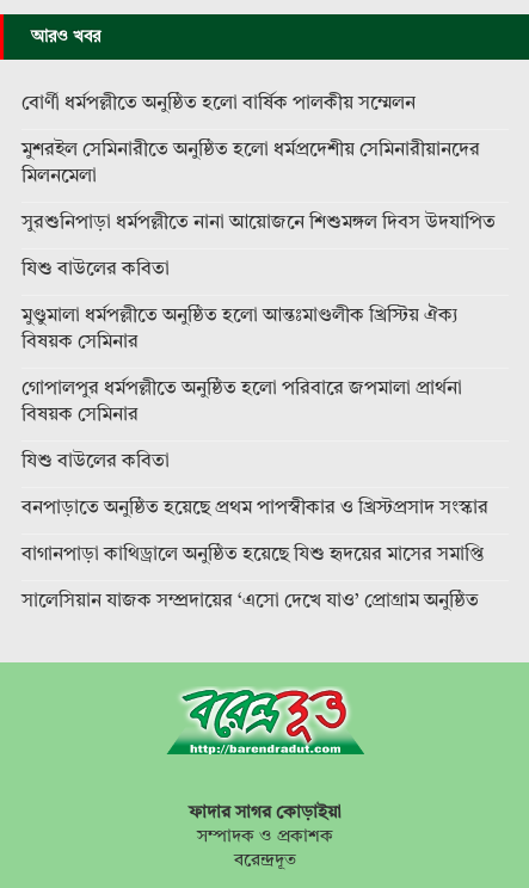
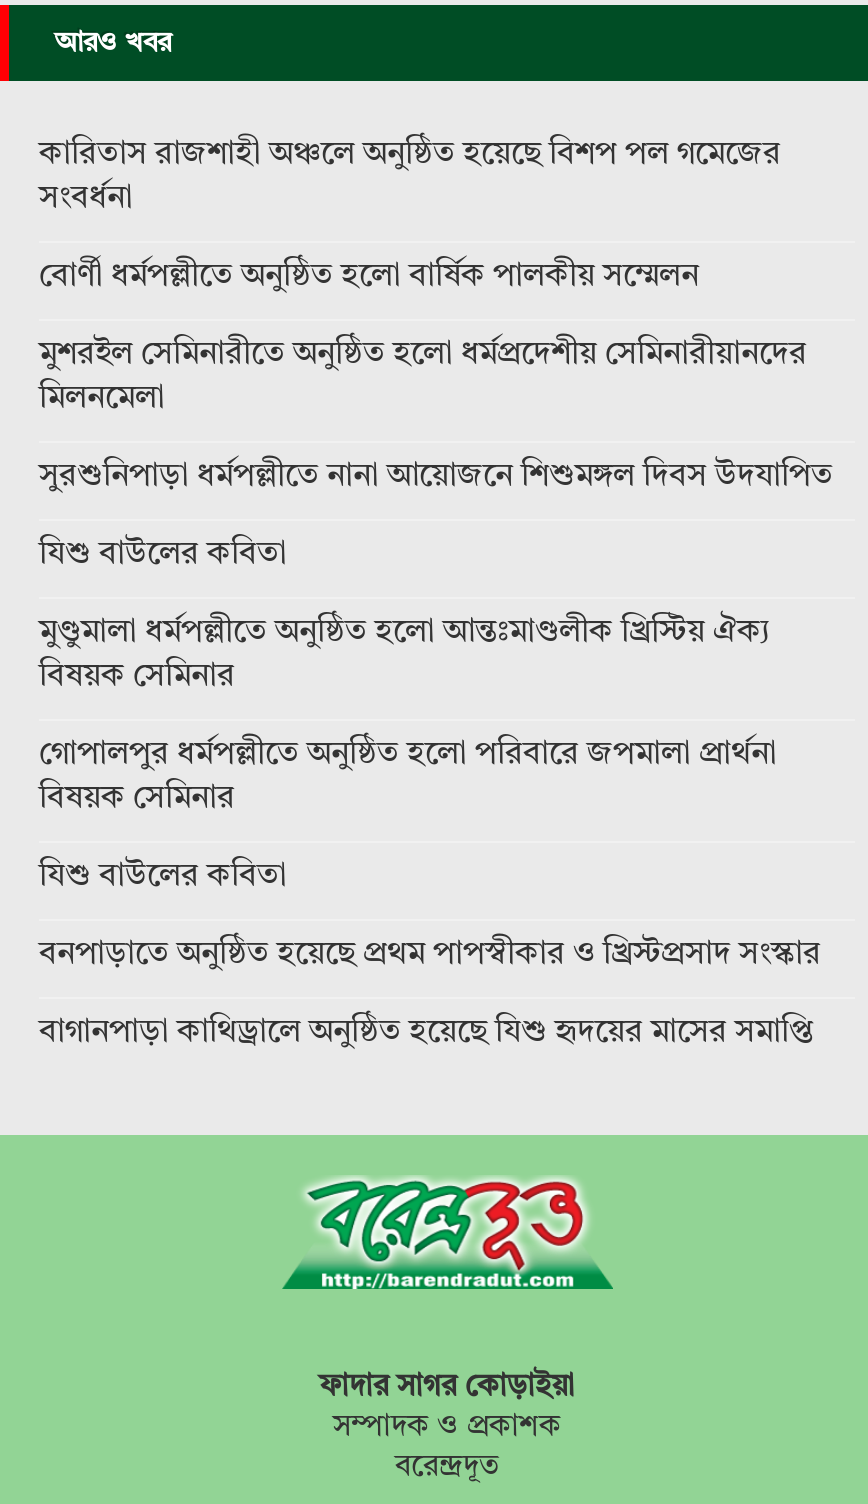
+ কারিতাস রাজশাহী অঞ্চলে অনুষ্ঠিত হয়েছে বিশপ পল গমেজের
+ সংবর্ধনা

moved down: বোর্ণী ধর্মপল্লীতে অনুষ্ঠিত হলো বার্ষিক পালকীয় সম্মেলন | মিলনমেলা | যিশু বাউলের কবিতা | মুণ্ডুমালা ধর্মপল্লীতে অনুষ্ঠিত হলো আন্তঃমাণ্ডলীক খ্রিস্টিয় ঐক্য | গোপালপুর ধর্মপল্লীতে অনুষ্ঠিত হলো পরিবারে জপমালা প্রার্থনা | যিশু বাউলের কবিতা | বনপাড়াতে অনুষ্ঠিত হয়েছে প্রথম পাপস্বীকার ও খ্রিস্টপ্রসাদ সংস্কার | বাগানপাড়া কাথিড্রালে অনুষ্ঠিত হয়েছে যিশু হৃদয়ের মাসের সমাপ্তি

- সালেসিয়ান যাজক সম্প্রদায়ের ‘এসো দেখে যাও’ প্রোগ্রাম অনুষ্ঠিত
